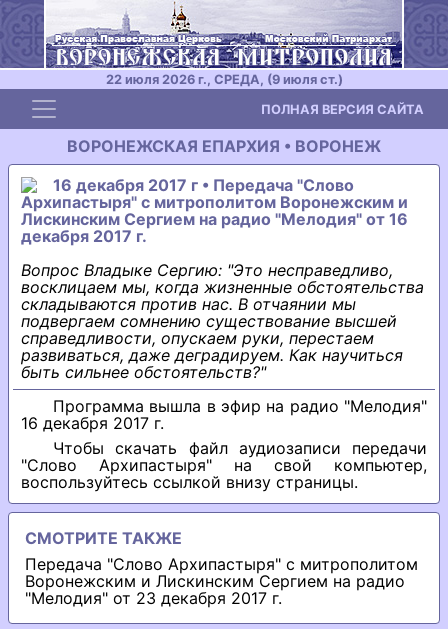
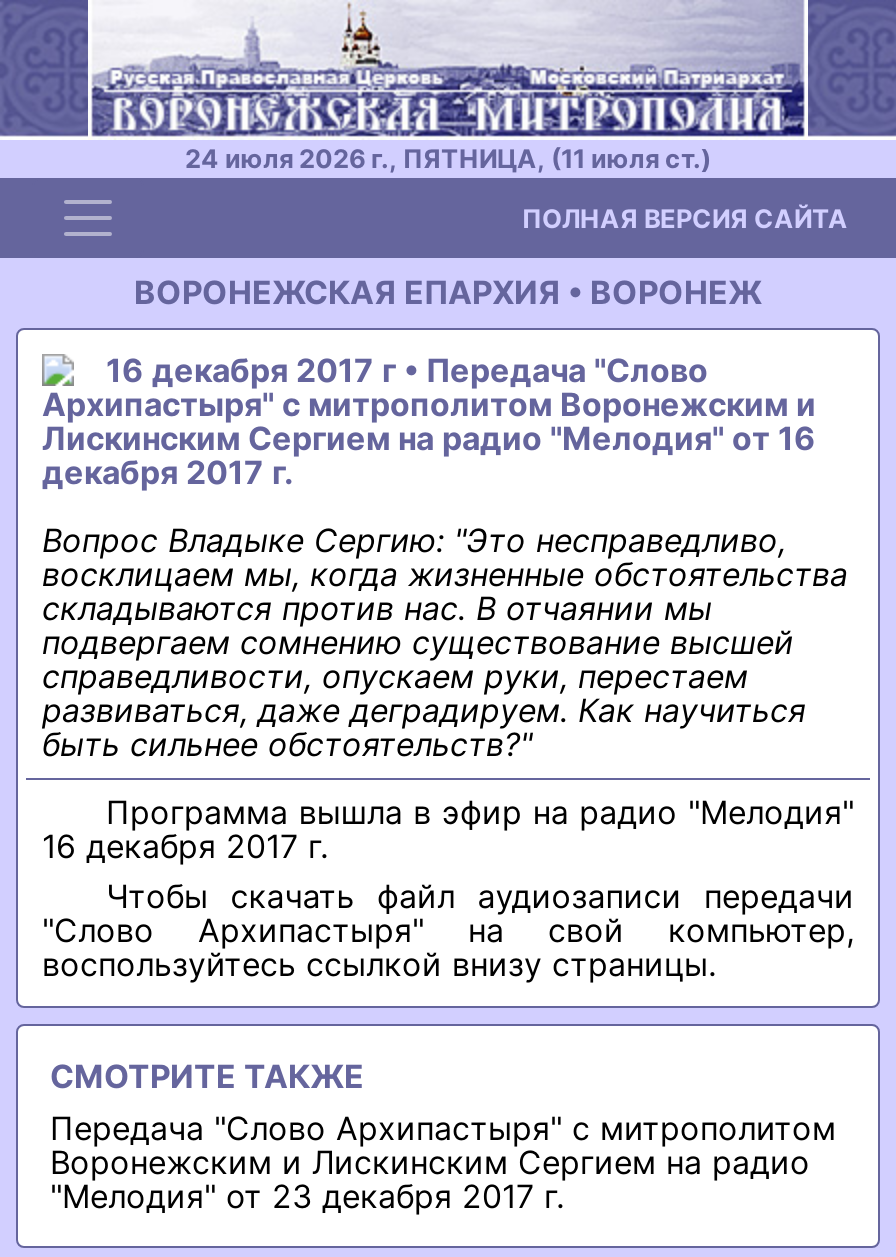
- 22 июля 2026 г., СРЕДА, (9 июля ст.)
+ 24 июля 2026 г., ПЯТНИЦА, (11 июля ст.)
